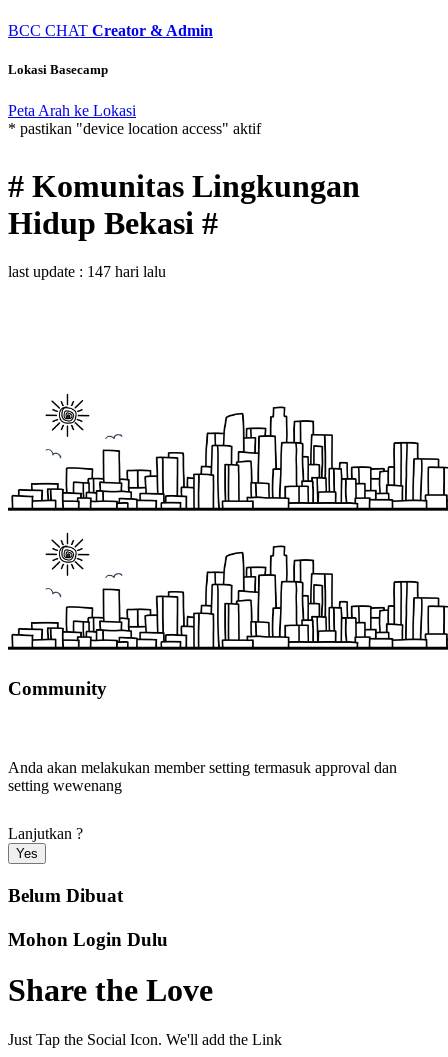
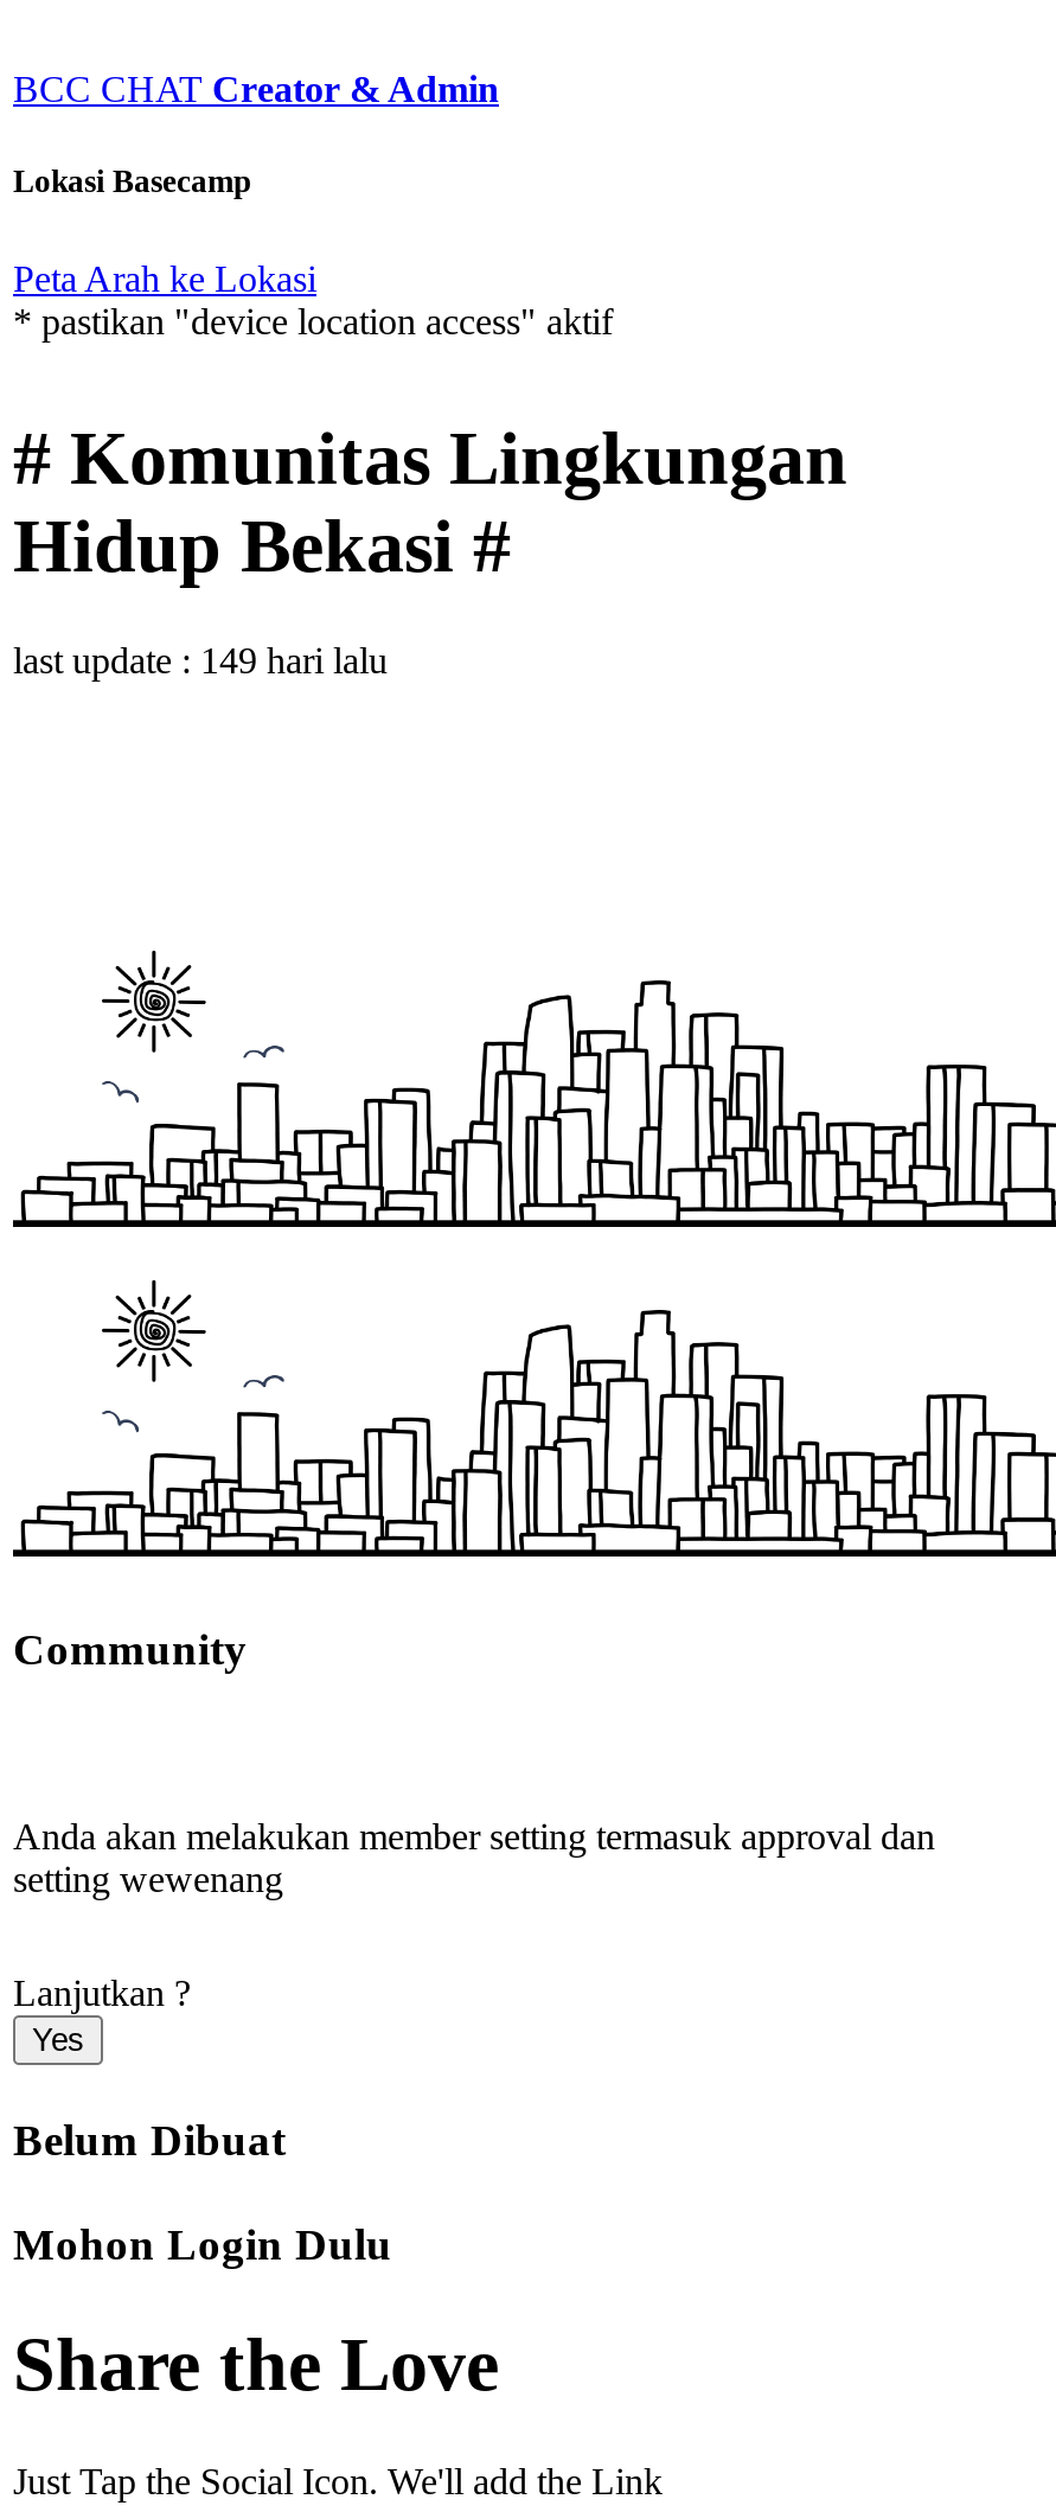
- last update : 147 hari lalu
+ last update : 149 hari lalu
